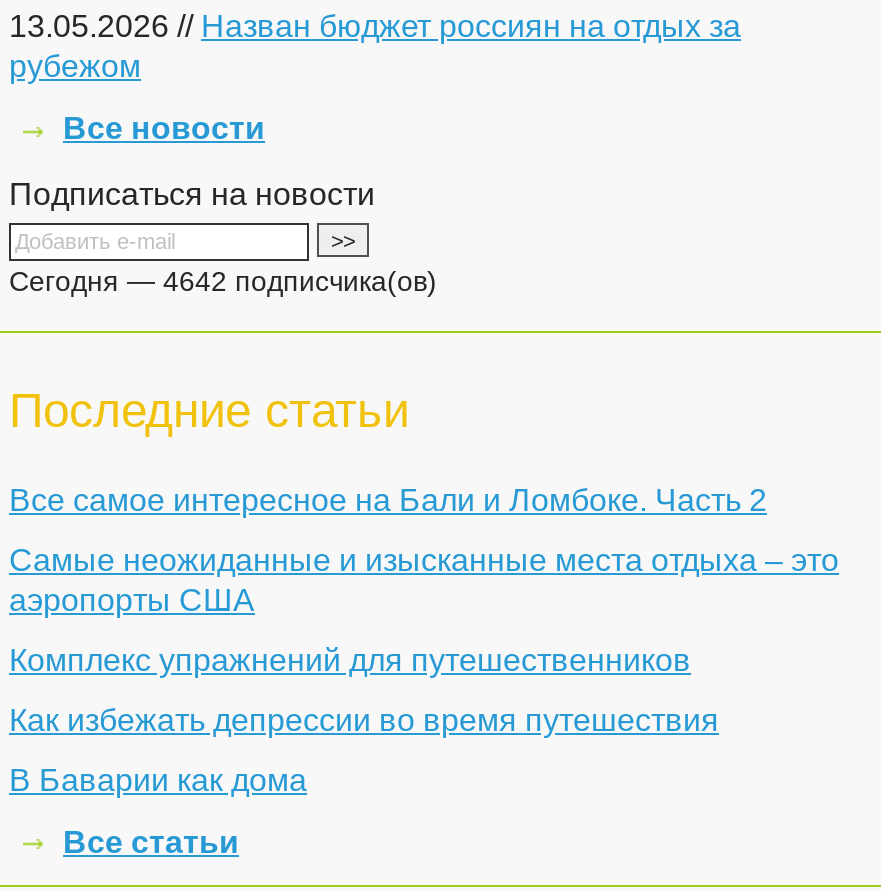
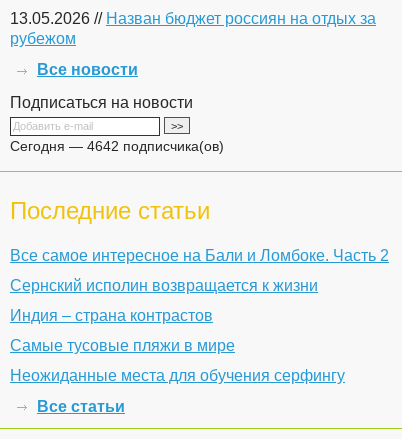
- Самые неожиданные и изысканные места отдыха – это
- аэропорты США
+ Сернский исполин возвращается к жизни

- Комплекс упражнений для путешественников
+ Индия – страна контрастов

- Как избежать депрессии во время путешествия
+ Самые тусовые пляжи в мире

- В Баварии как дома
+ Неожиданные места для обучения серфингу
